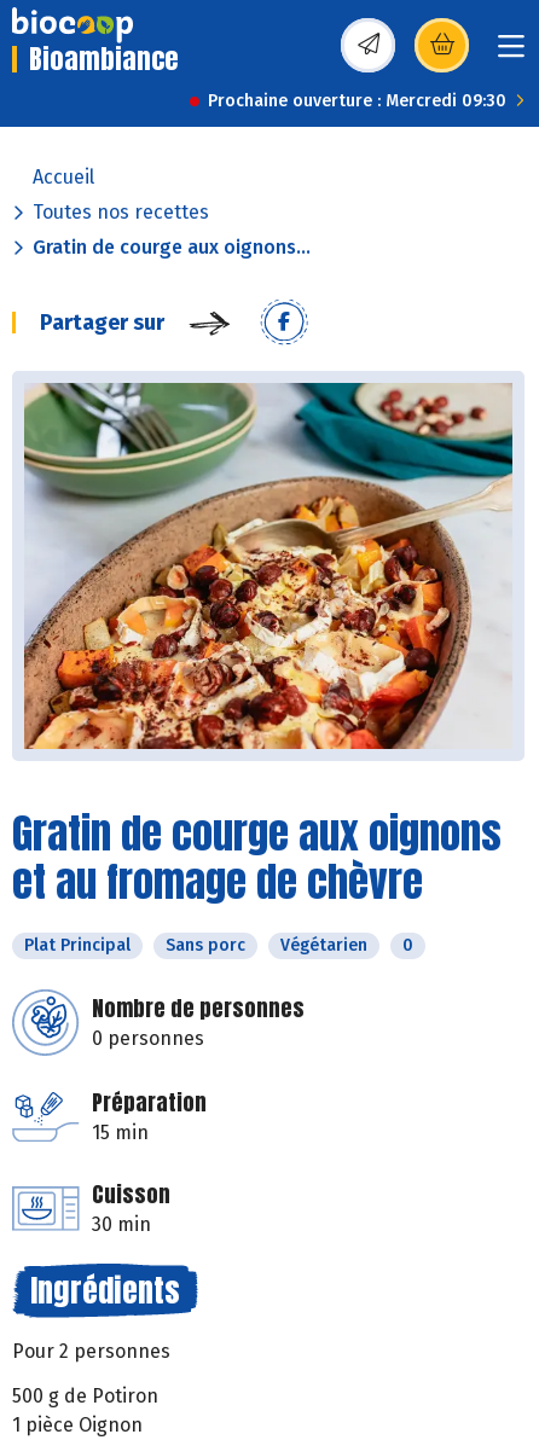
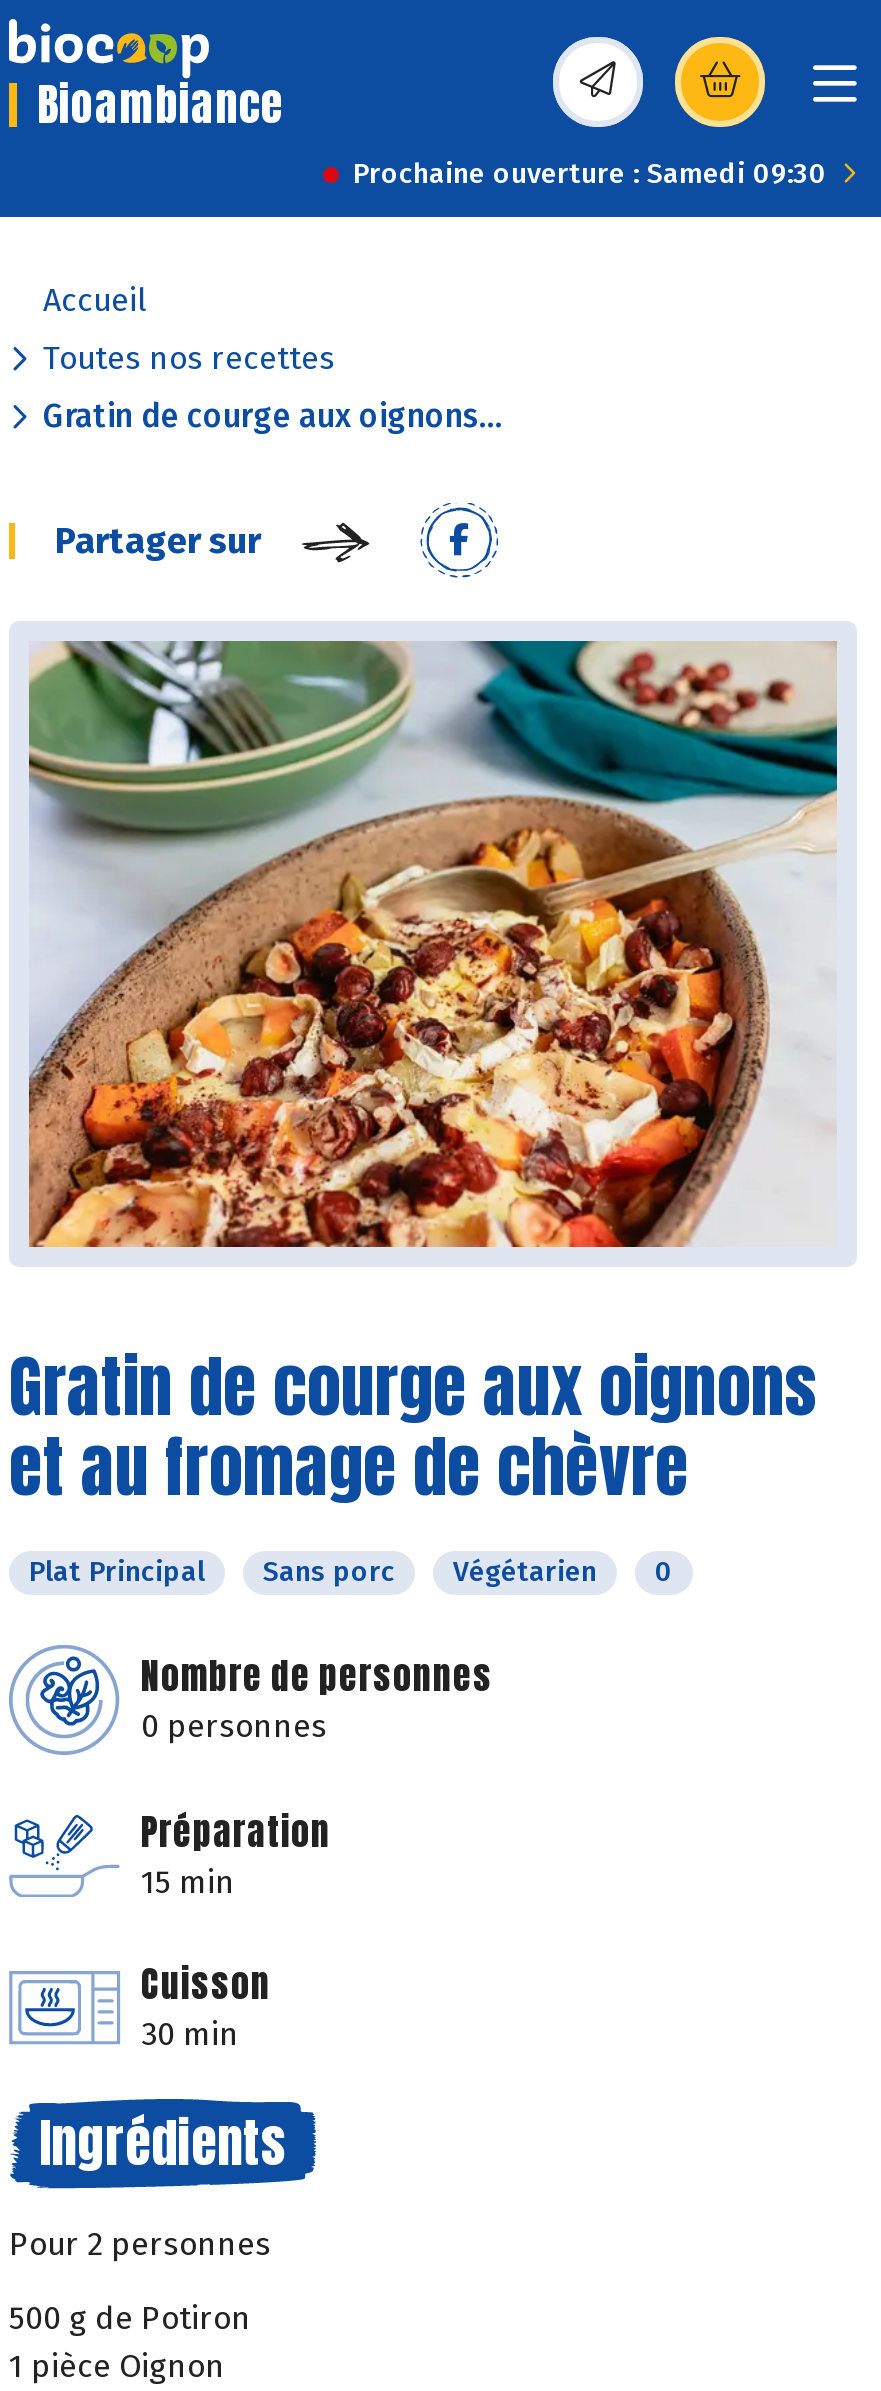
- Prochaine ouverture : Mercredi 09:30
+ Prochaine ouverture : Samedi 09:30
